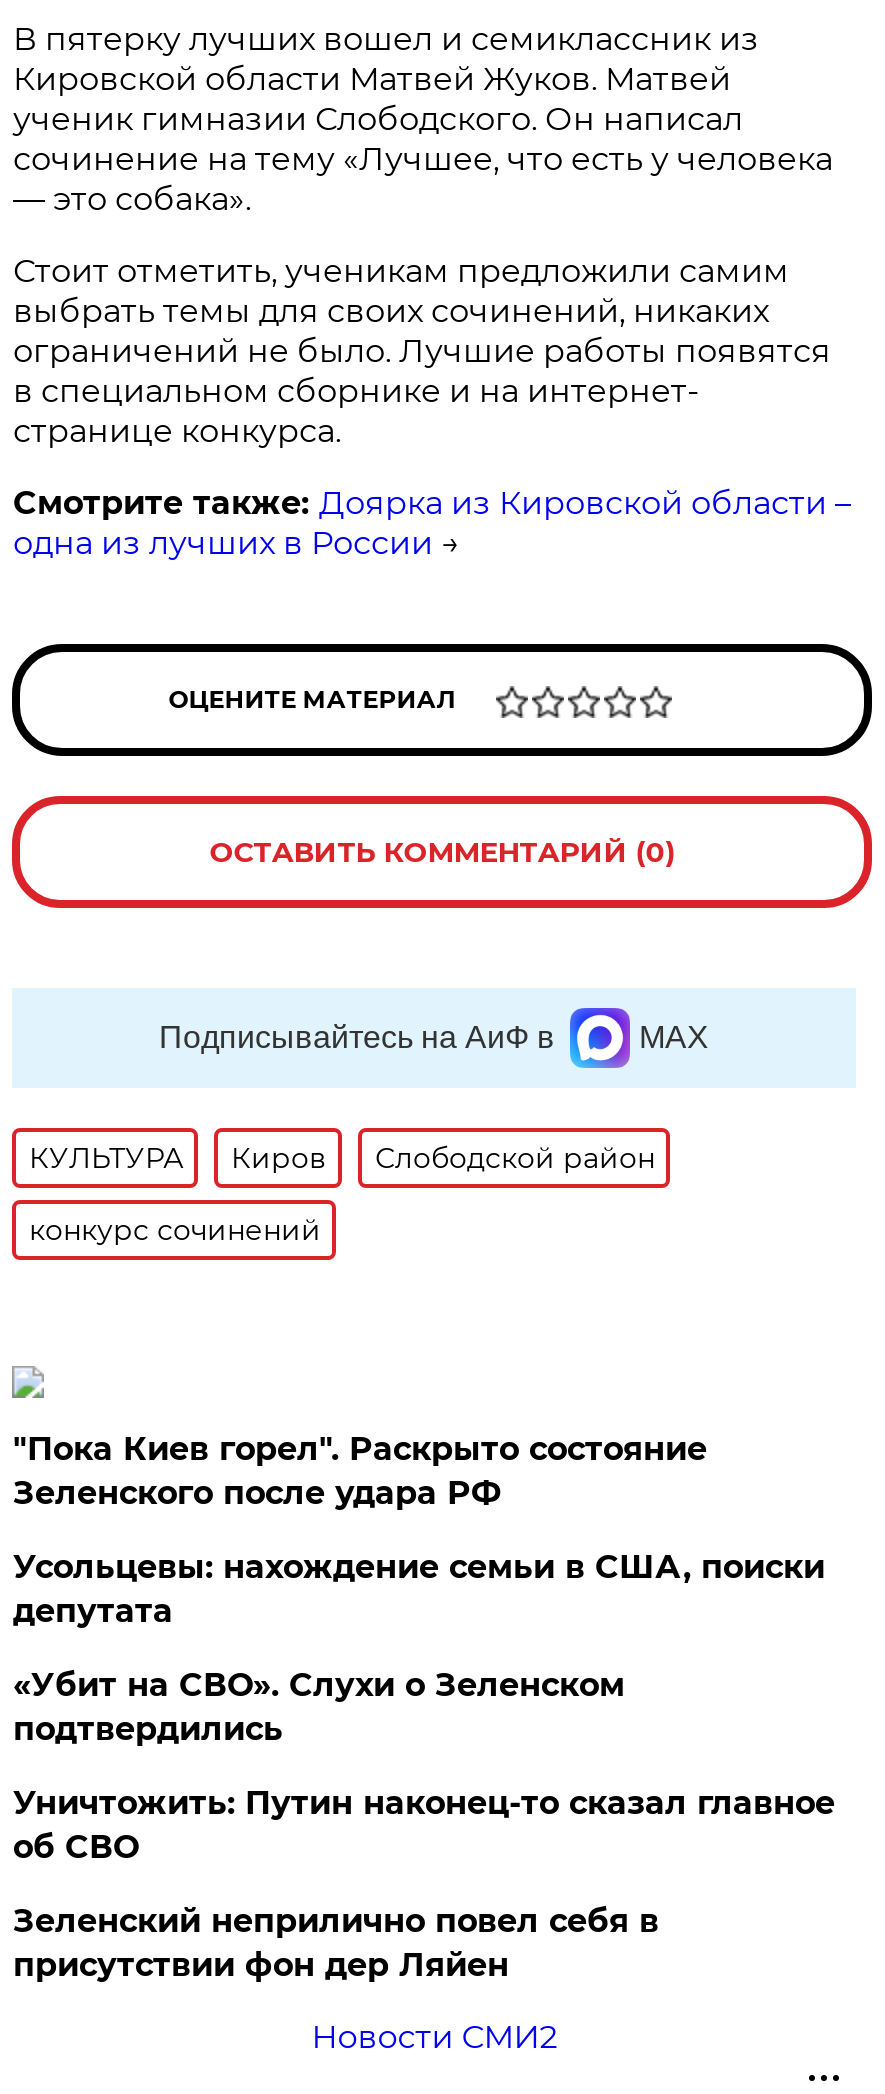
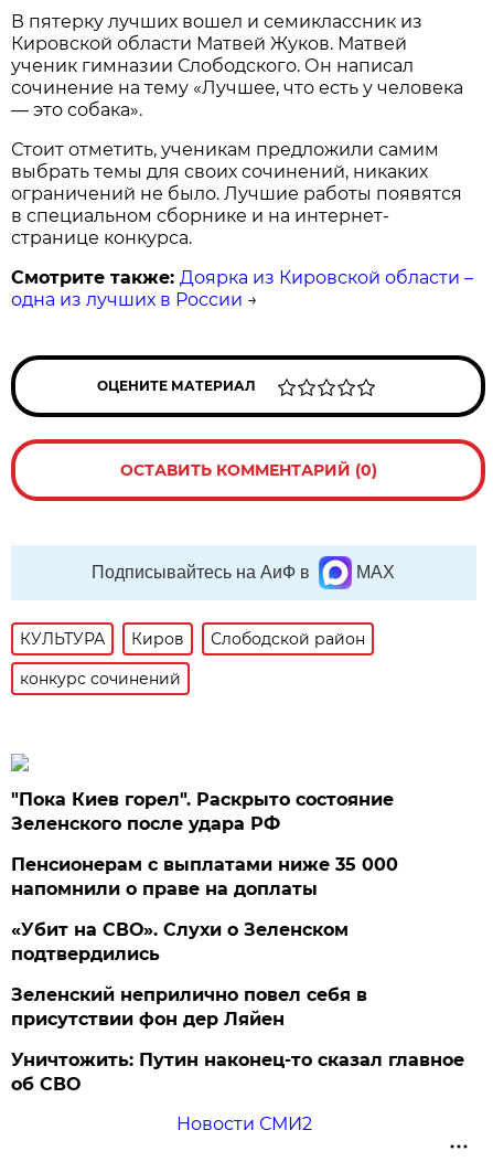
- Усольцевы: нахождение семьи в США, поиски
- депутата
+ Пенсионерам с выплатами ниже 35 000
+ напомнили о праве на доплаты

moved down: Уничтожить: Путин наконец-то сказал главное | об СВО

moved up: Зеленский неприлично повел cебя в | присутствии фон дер Ляйен
